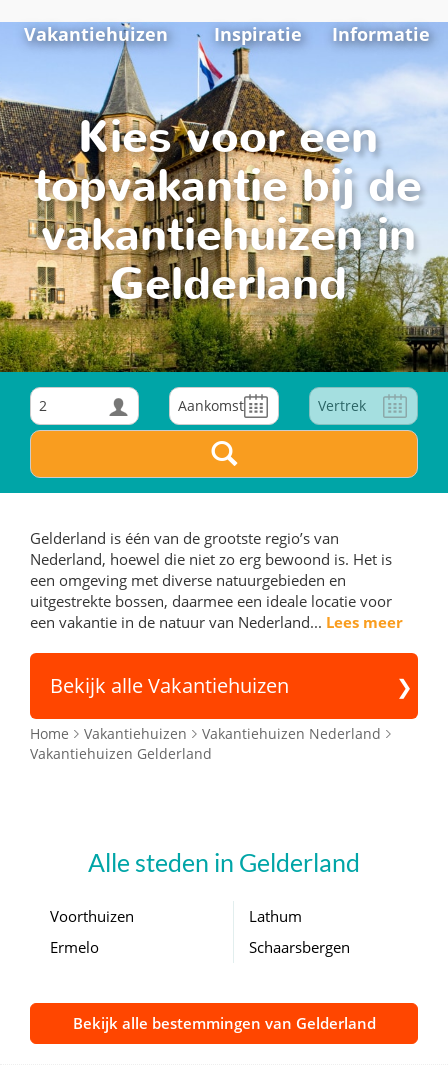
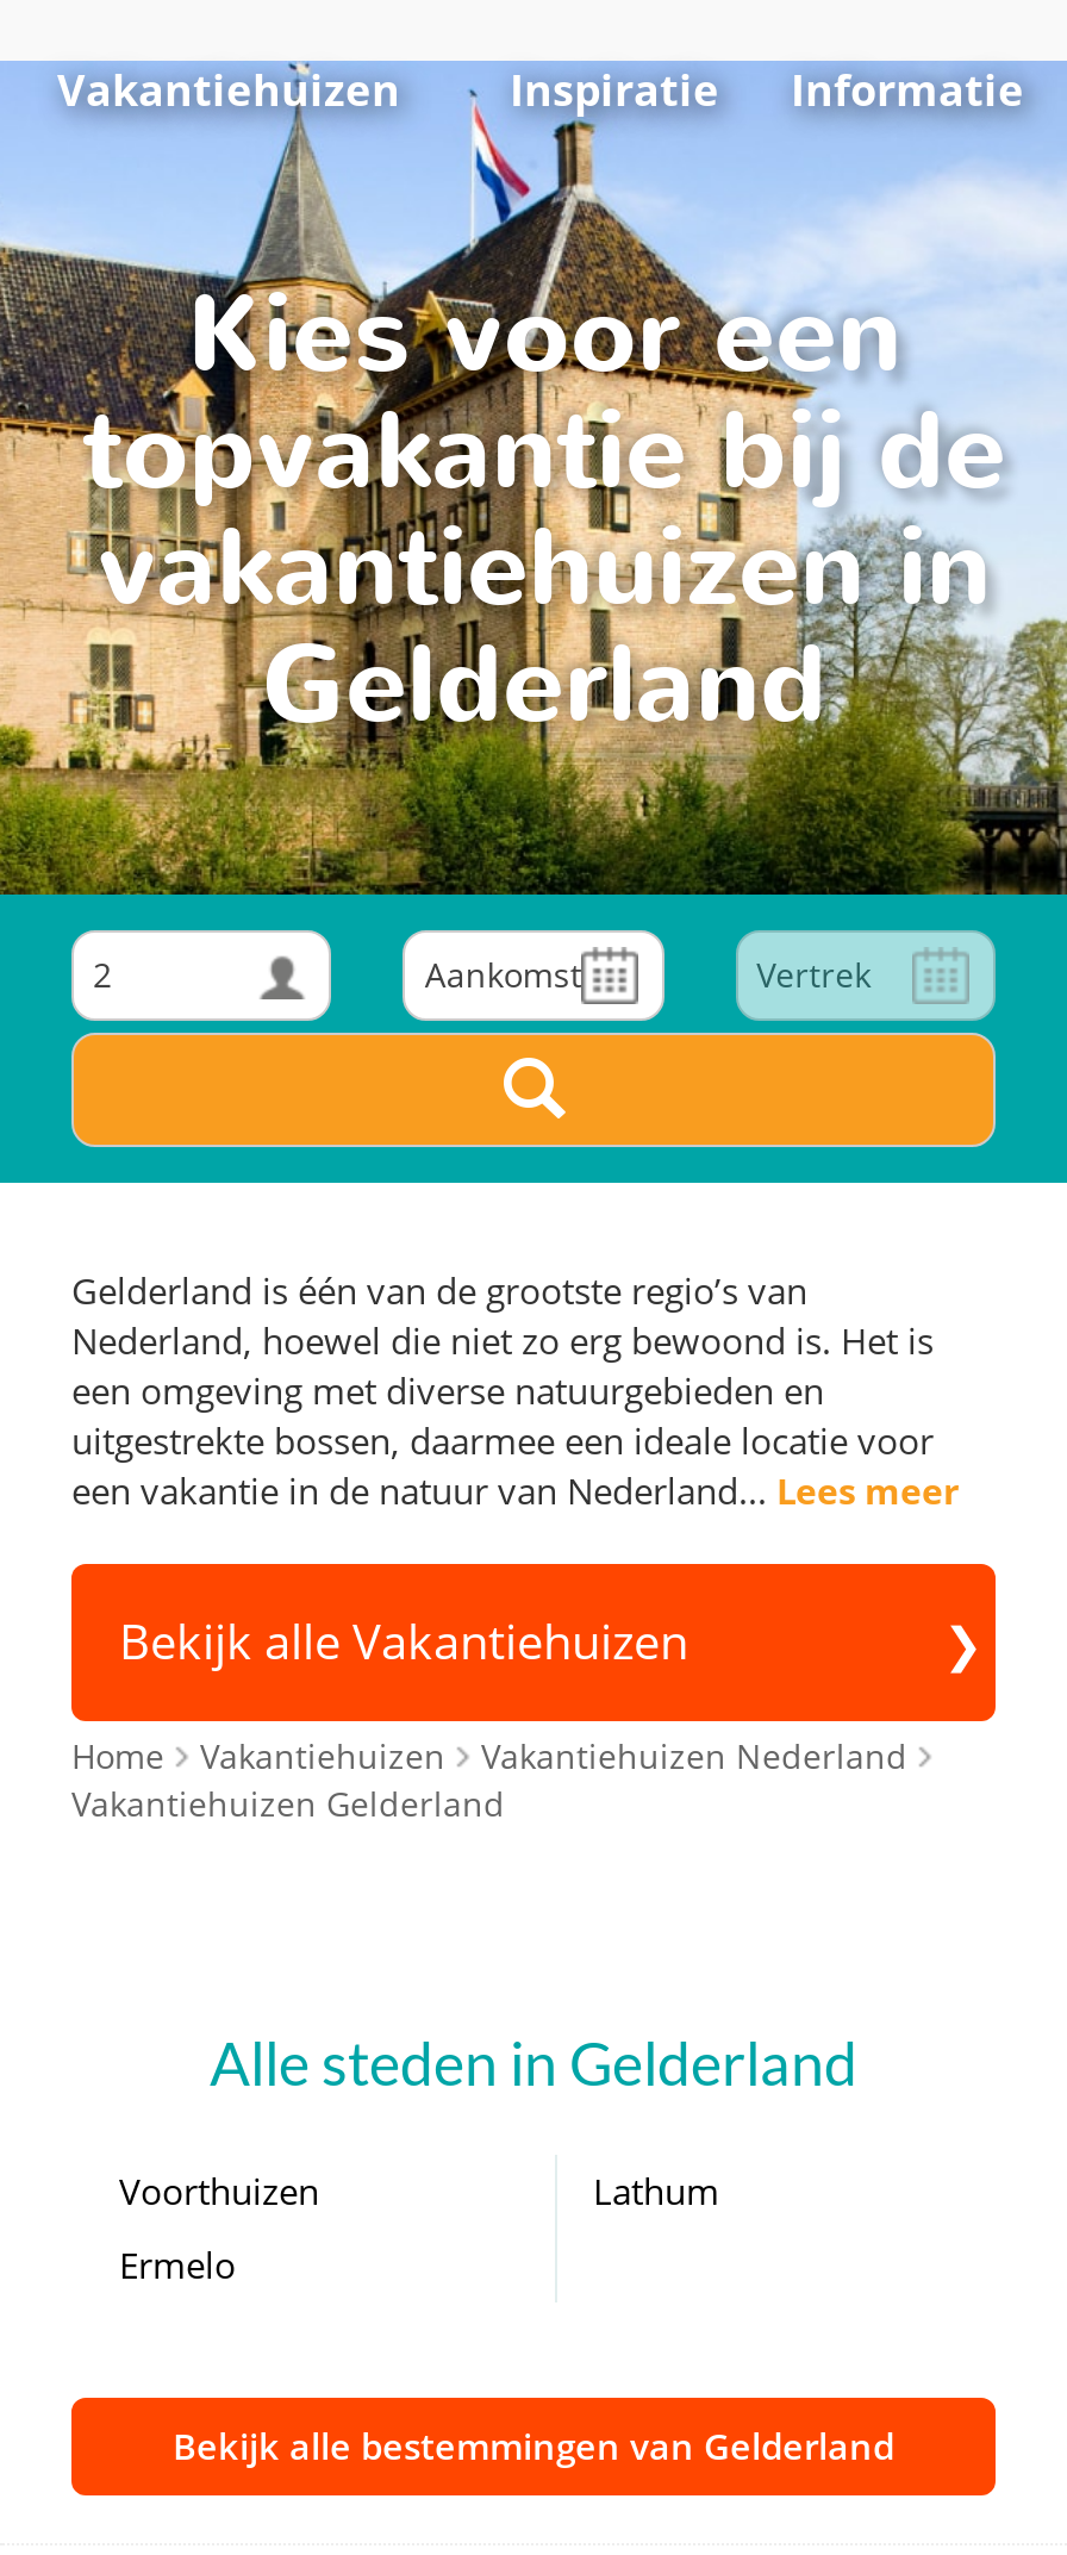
- Schaarsbergen
